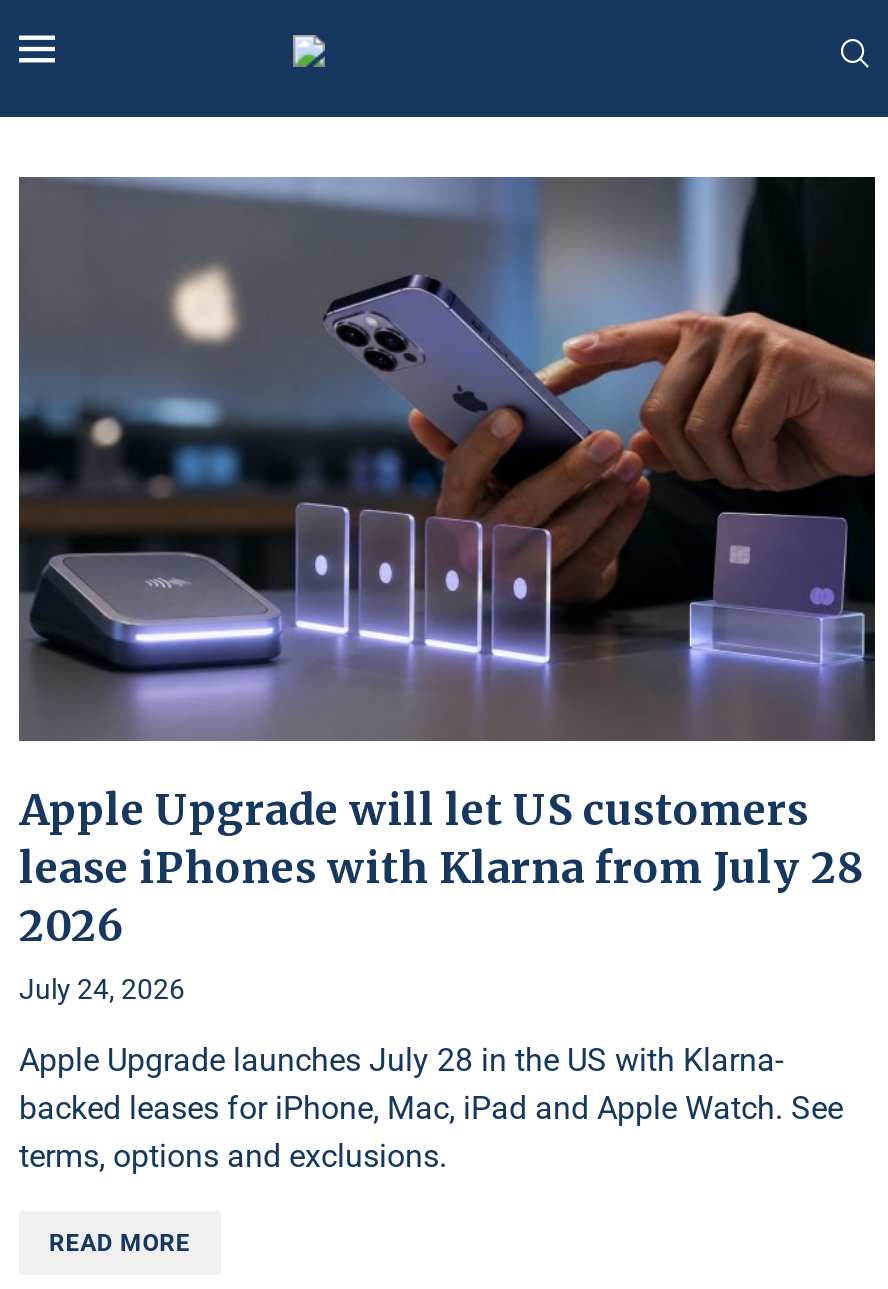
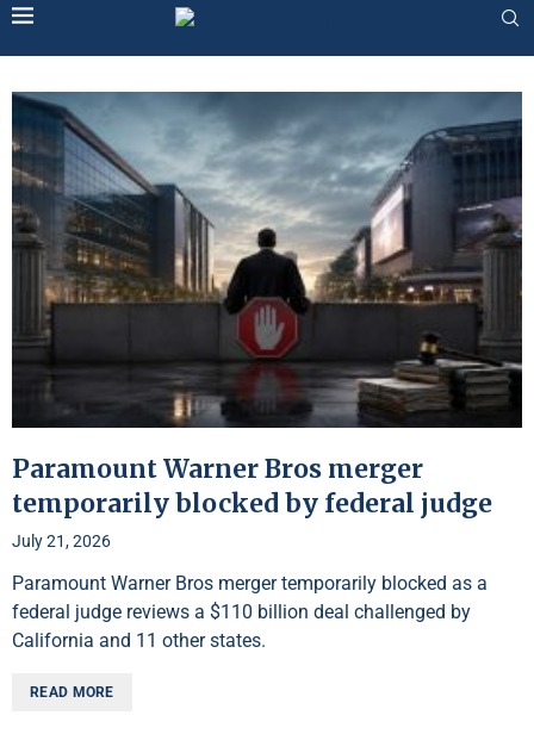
- [image]
- Apple Upgrade will let US customers
- lease iPhones with Klarna from July 28
- 2026
- July 24, 2026
+ [image]
+ Paramount Warner Bros merger
+ temporarily blocked by federal judge
+ July 21, 2026

- Apple Upgrade launches July 28 in the US with Klarna-
- backed leases for iPhone, Mac, iPad and Apple Watch. See
- terms, options and exclusions.
+ Paramount Warner Bros merger temporarily blocked as a
+ federal judge reviews a $110 billion deal challenged by
+ California and 11 other states.
